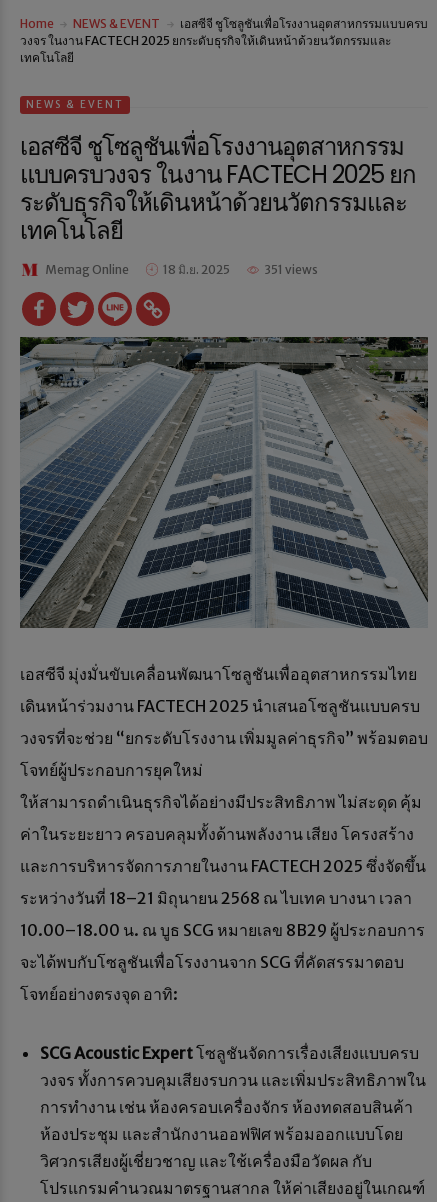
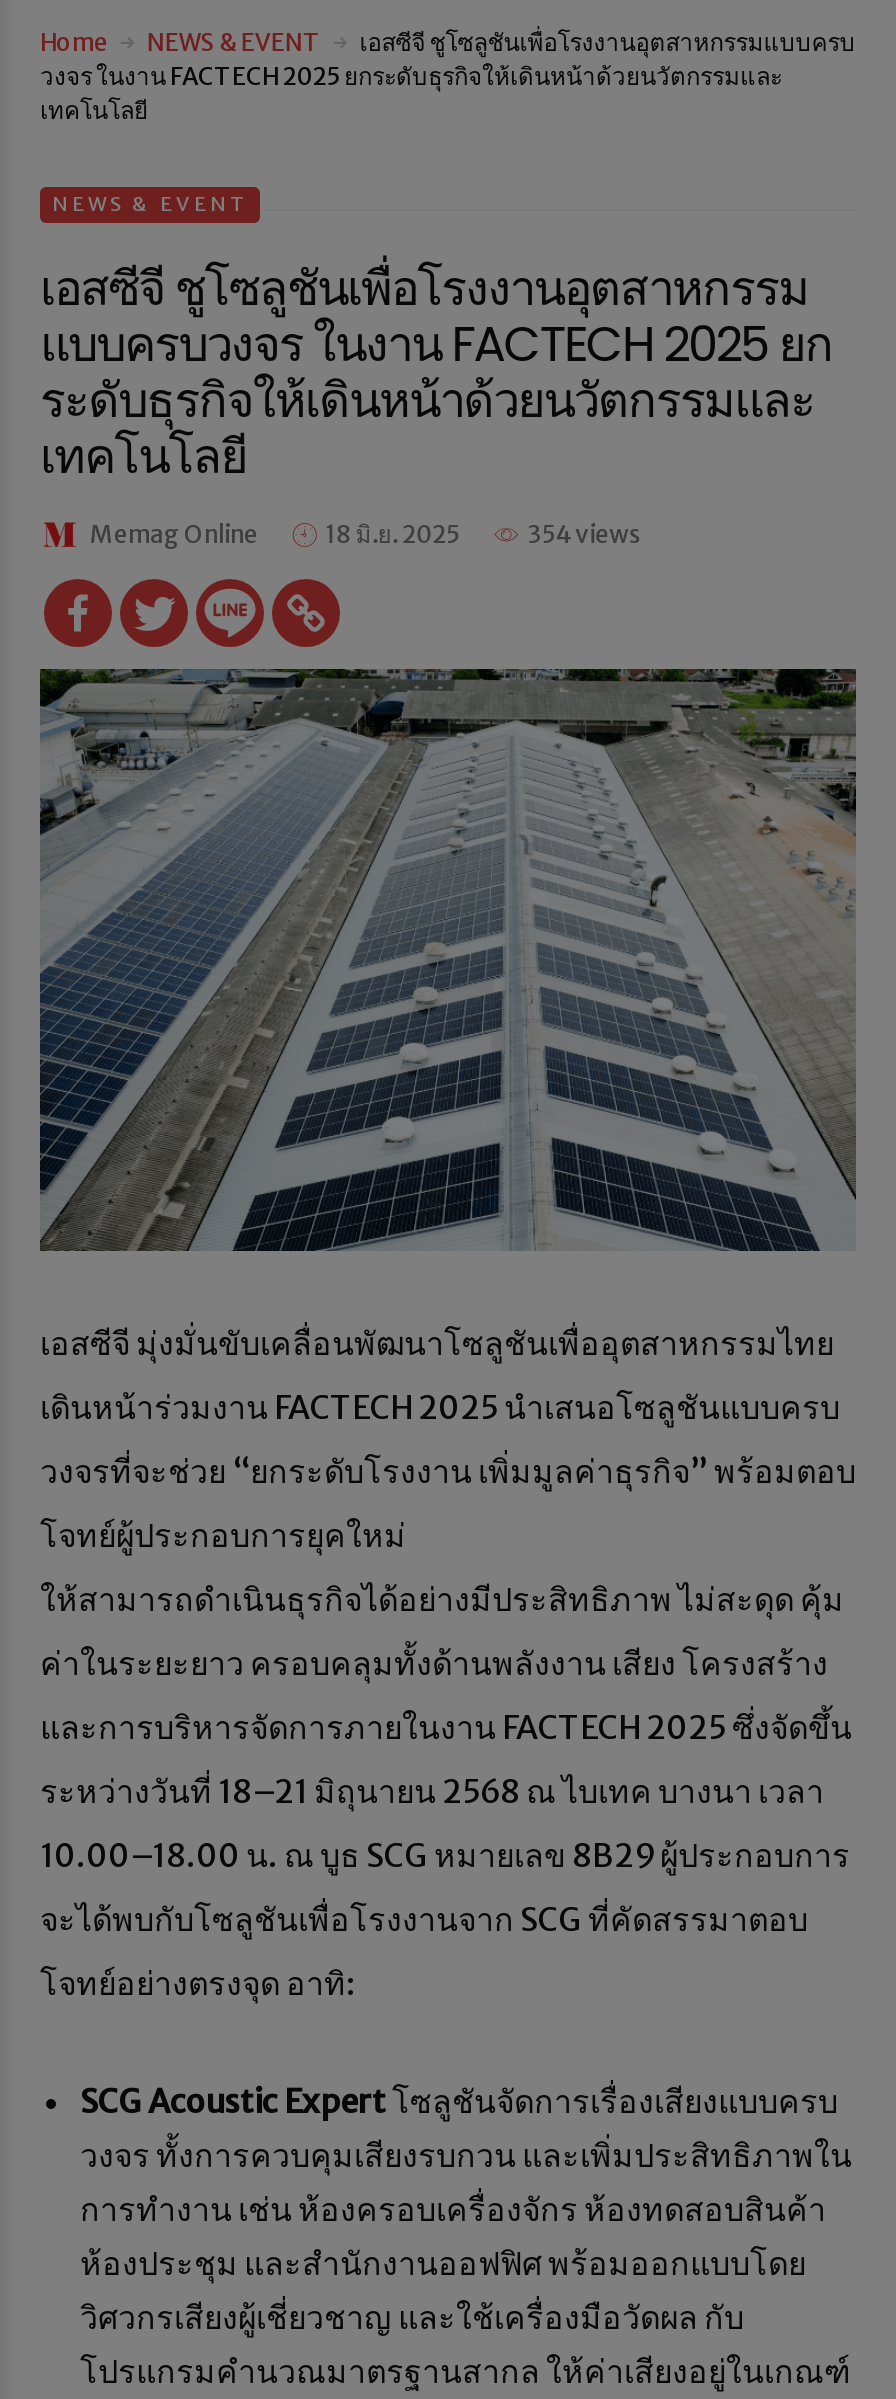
- 351 views
+ 354 views
